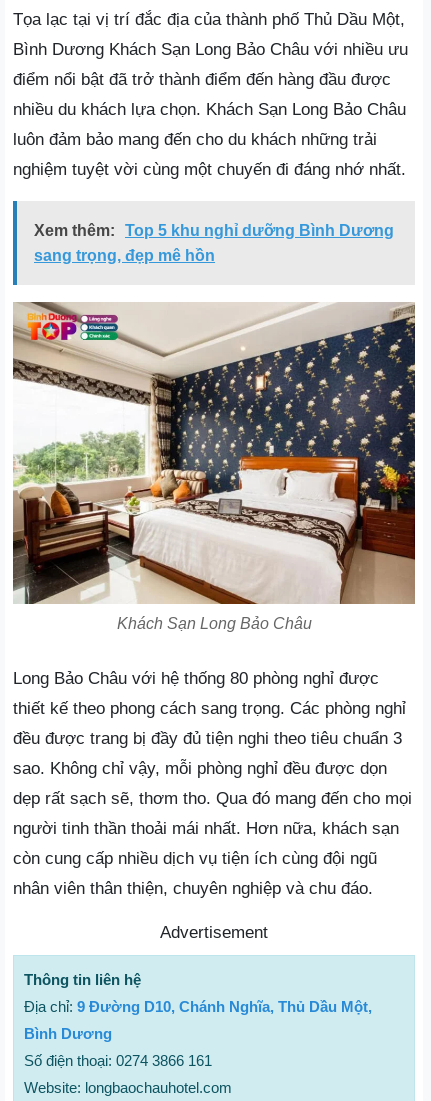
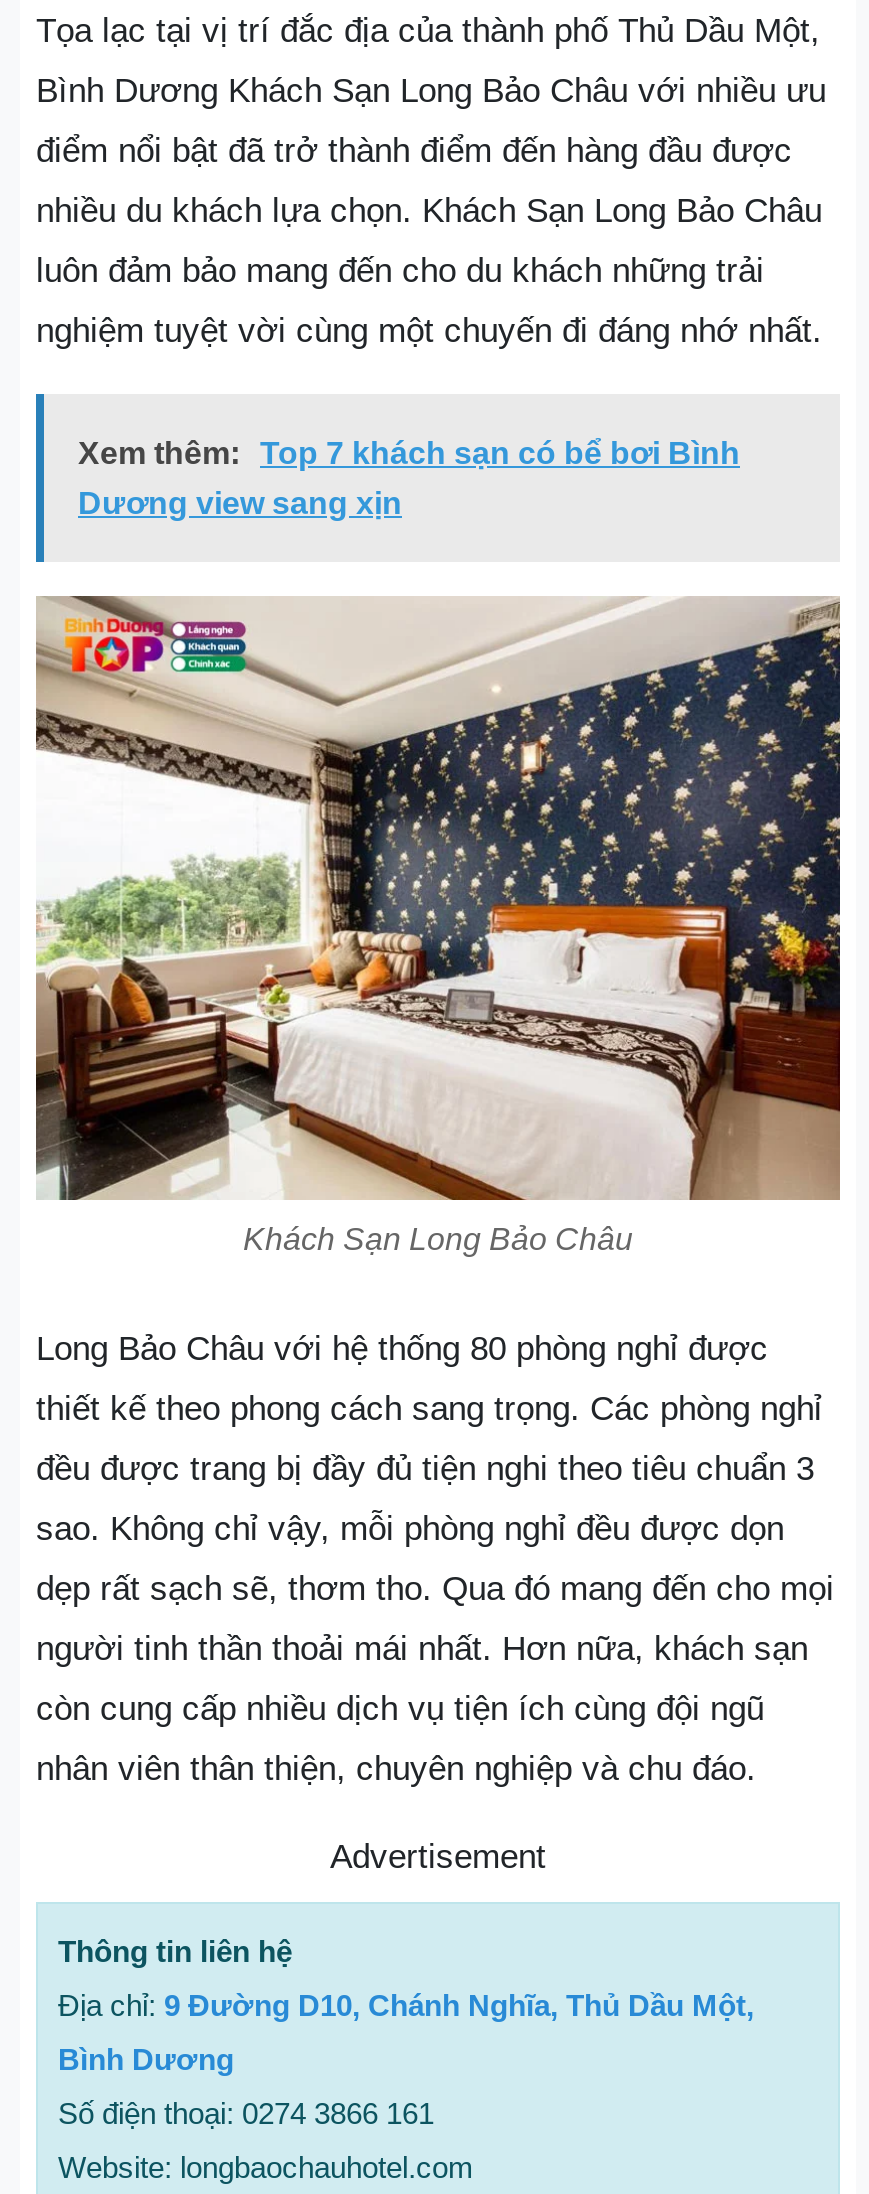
- Xem thêm: Top 5 khu nghỉ dưỡng Bình Dương
+ Xem thêm: Top 7 khách sạn có bể bơi Bình

- sang trọng, đẹp mê hồn
+ Dương view sang xịn
